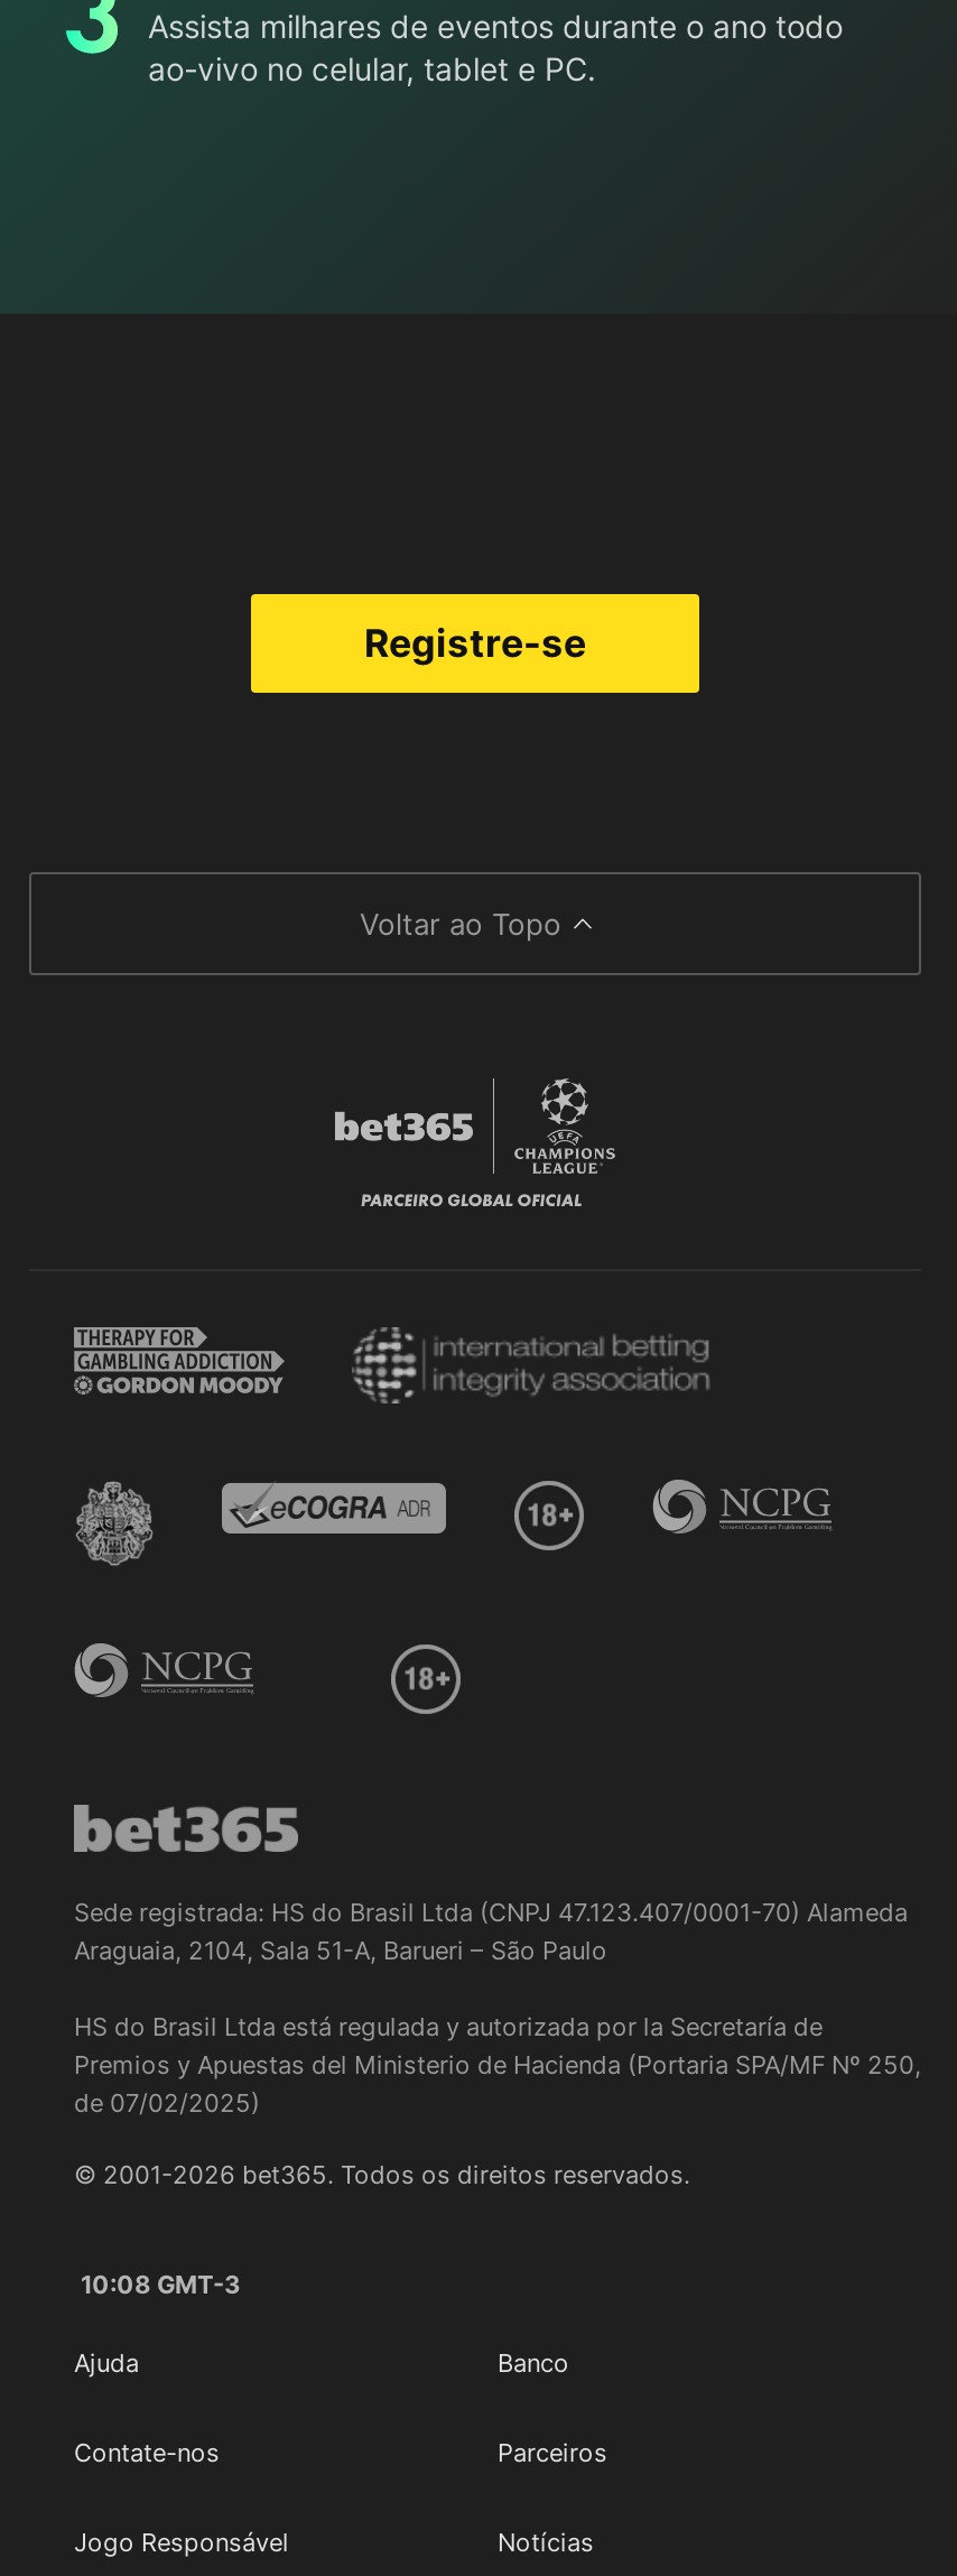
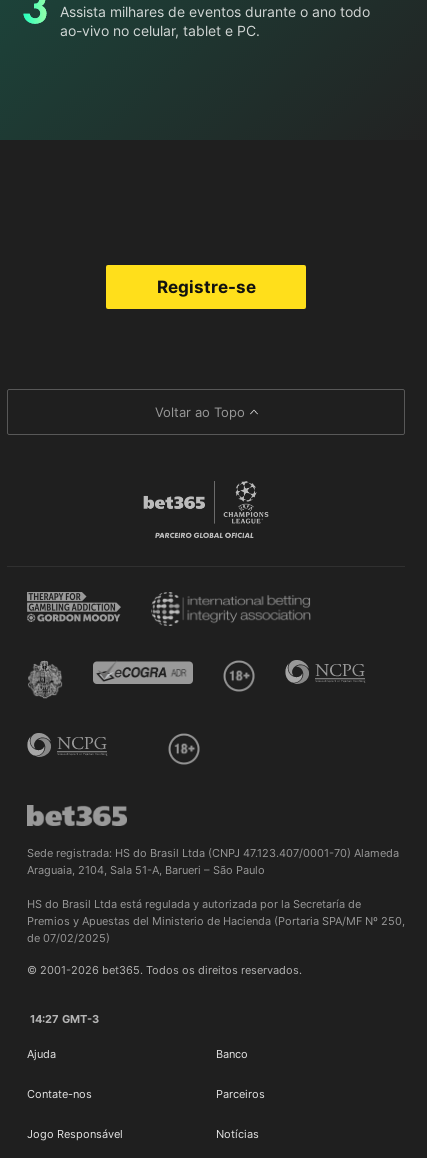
- 10:08 GMT-3
+ 14:27 GMT-3
